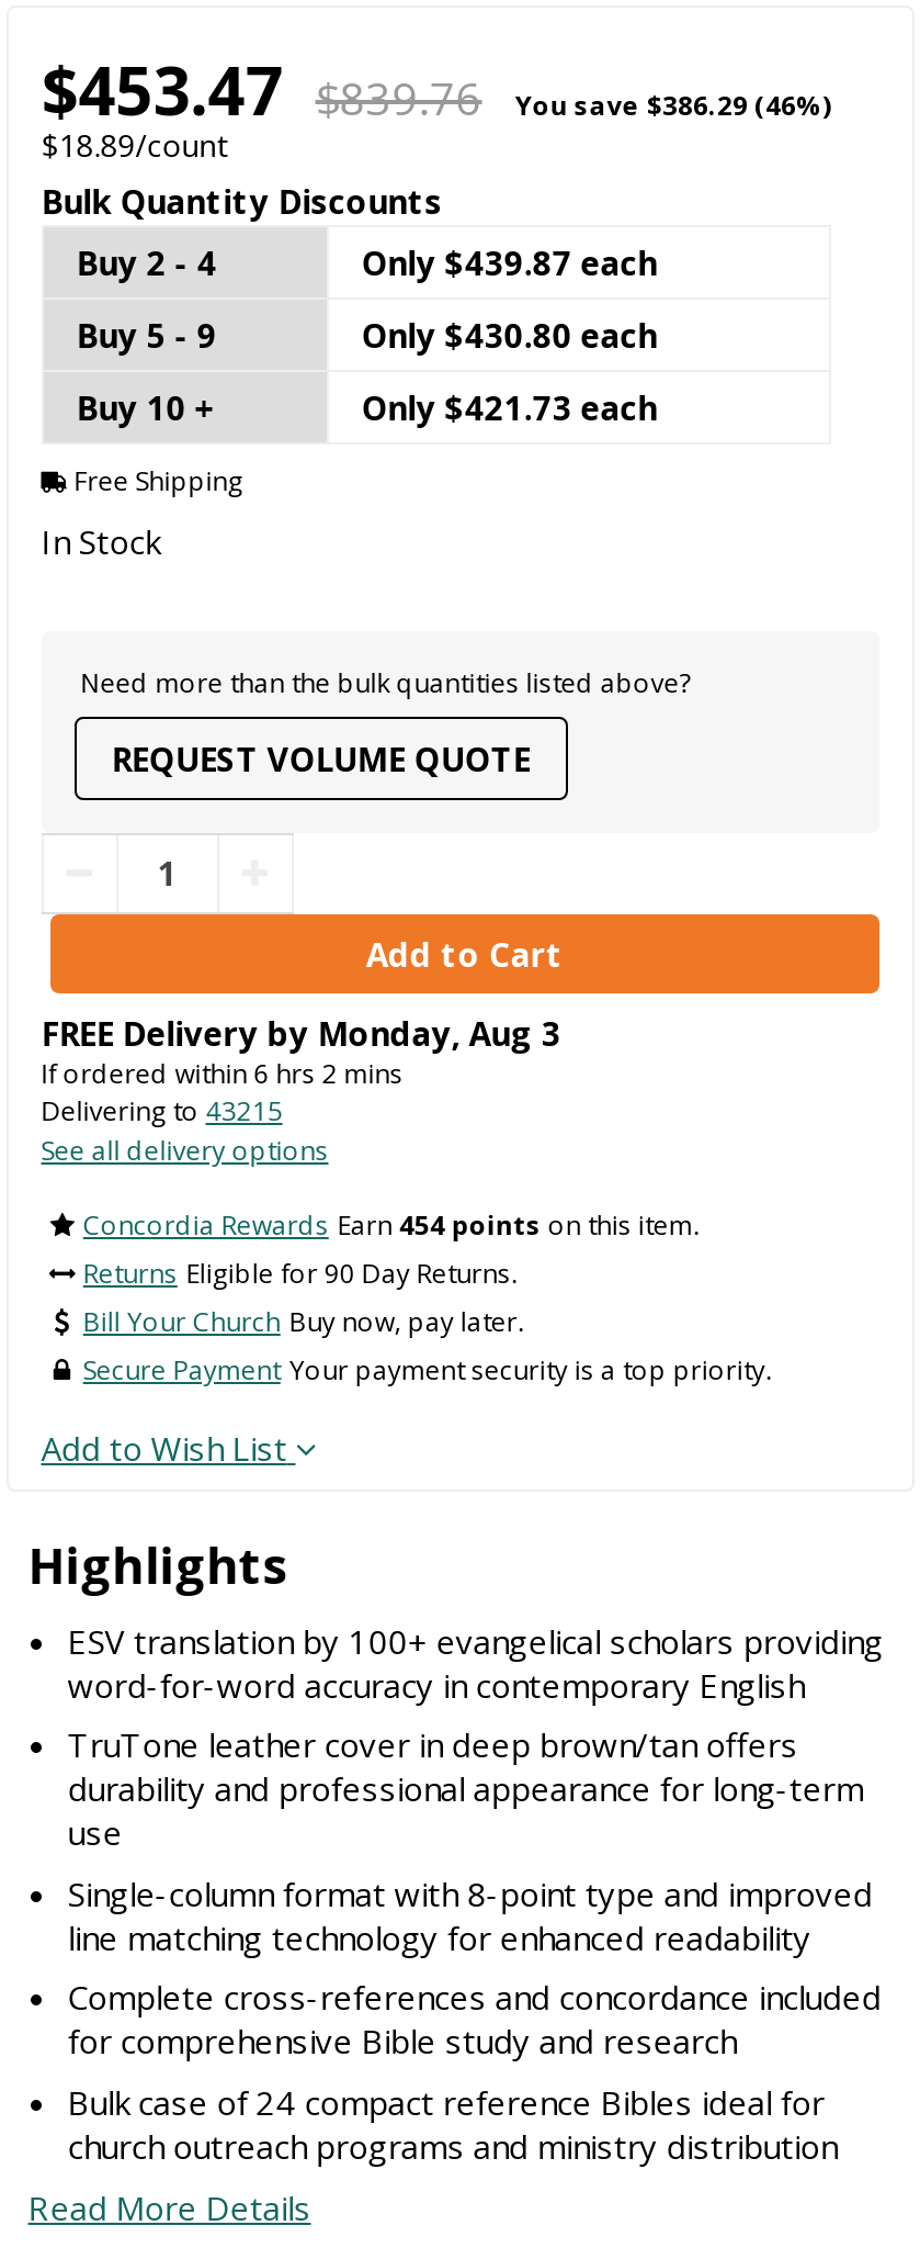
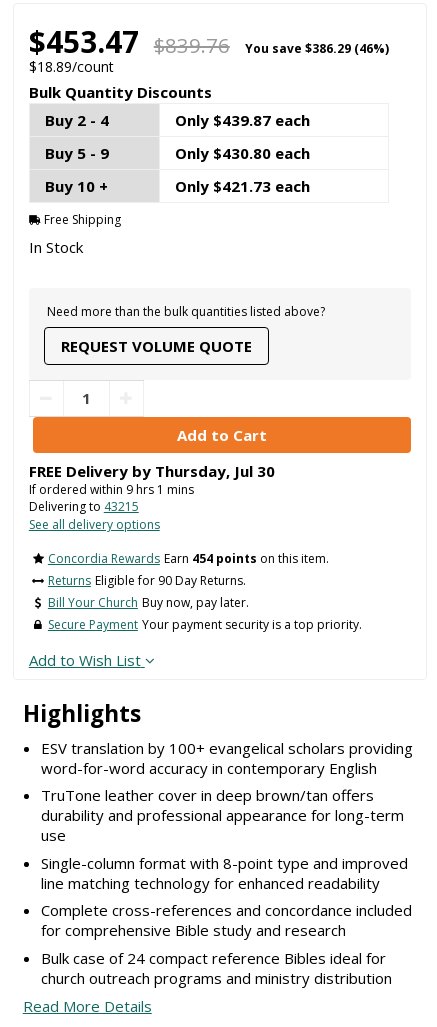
- FREE Delivery by Monday, Aug 3
+ FREE Delivery by Thursday, Jul 30

- If ordered within 6 hrs 2 mins
+ If ordered within 9 hrs 1 mins
